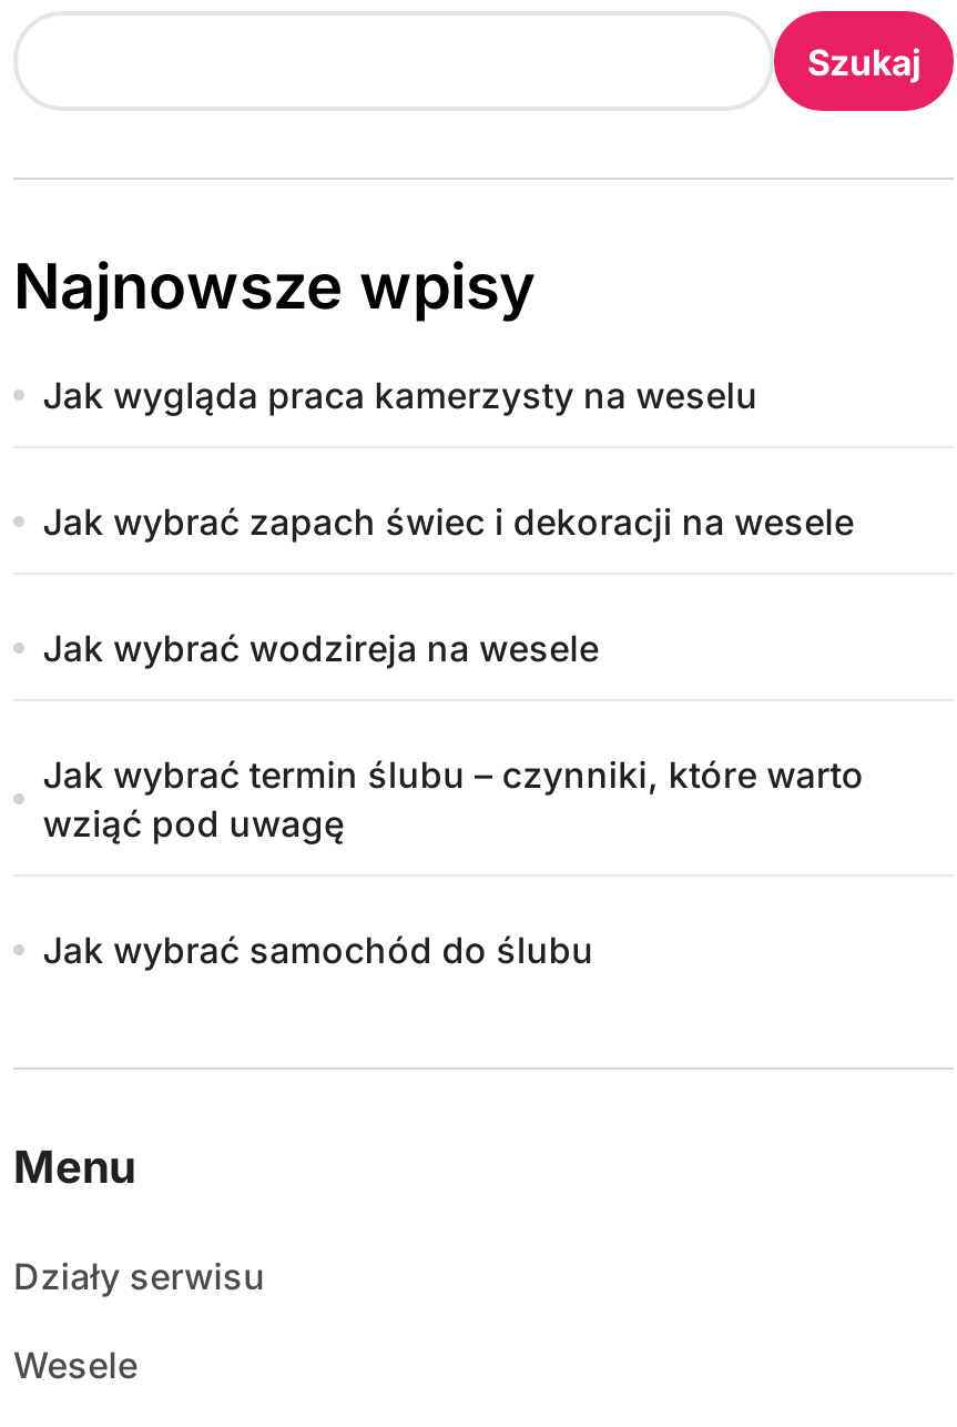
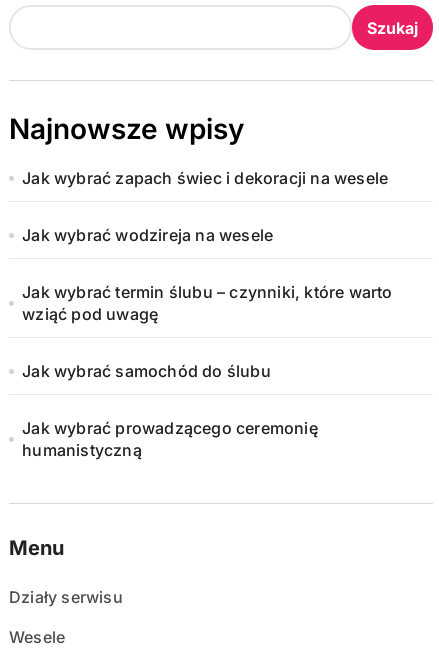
- Jak wygląda praca kamerzysty na weselu

moved up: Jak wybrać zapach świec i dekoracji na wesele | Jak wybrać wodzireja na wesele | Jak wybrać termin ślubu – czynniki, które warto | wziąć pod uwagę | Jak wybrać samochód do ślubu

+ Jak wybrać prowadzącego ceremonię
+ humanistyczną
